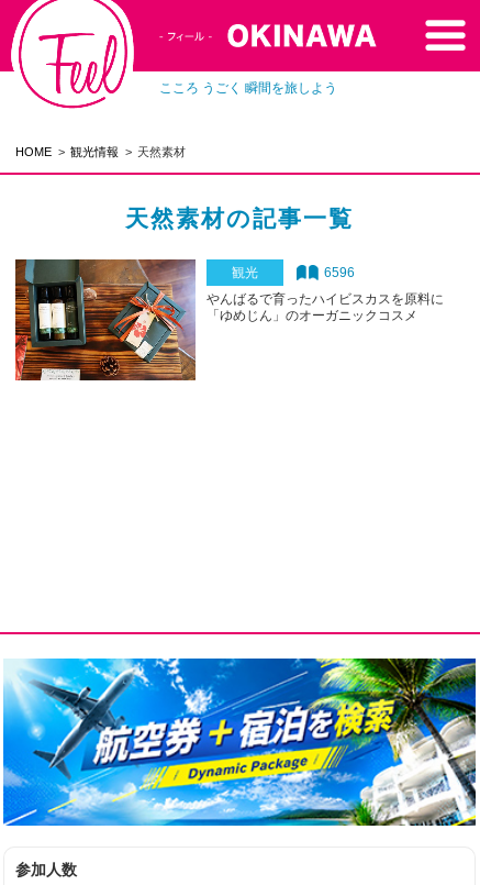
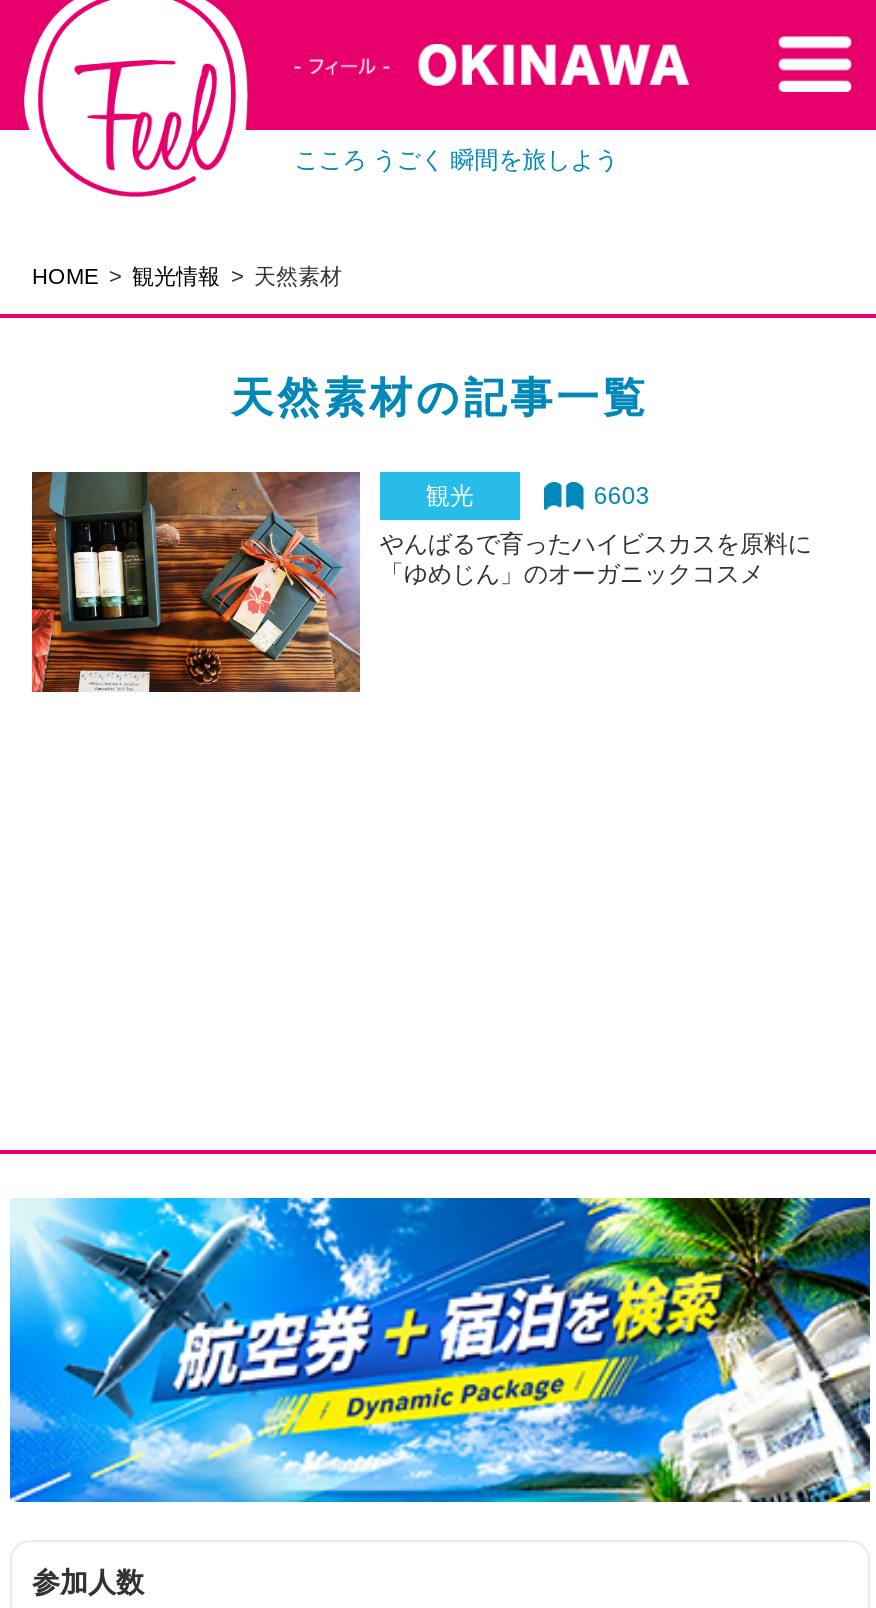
- 6596
+ 6603
